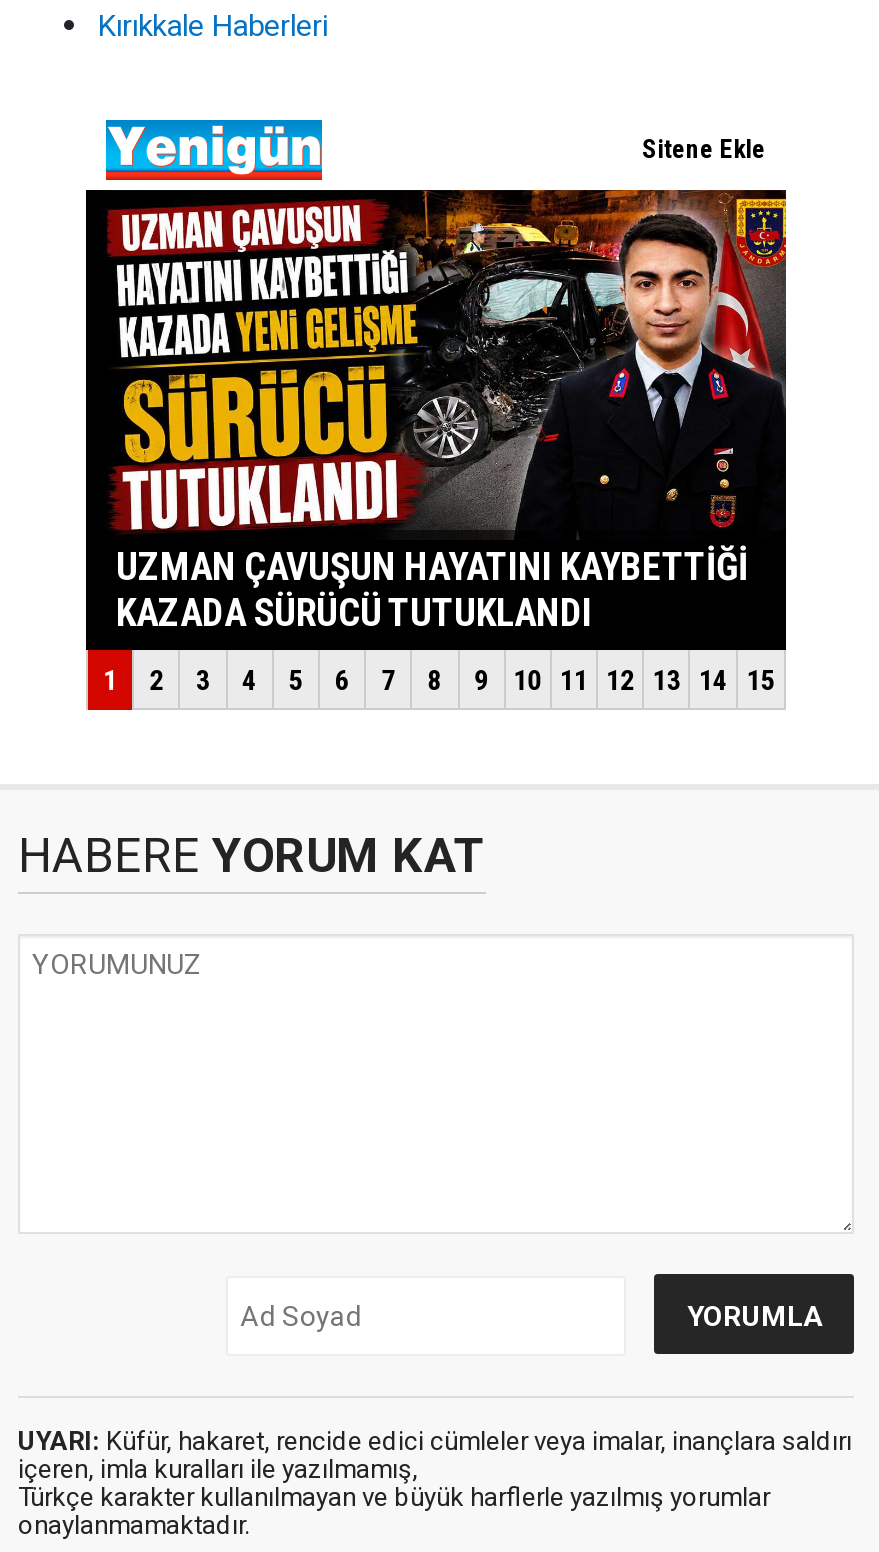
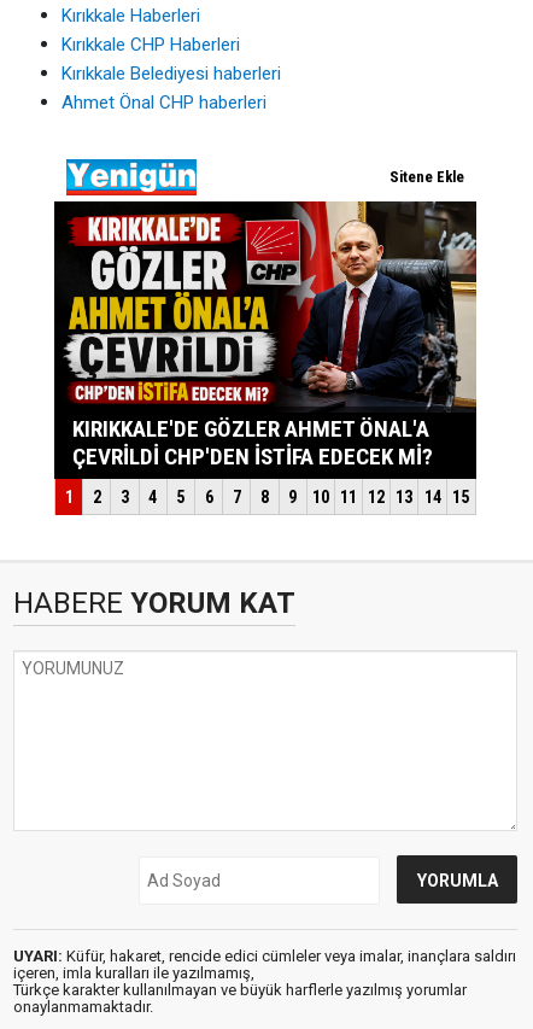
+ Kırıkkale CHP Haberleri
+ Kırıkkale Belediyesi haberleri
+ Ahmet Önal CHP haberleri

- [image]
+ [image]
